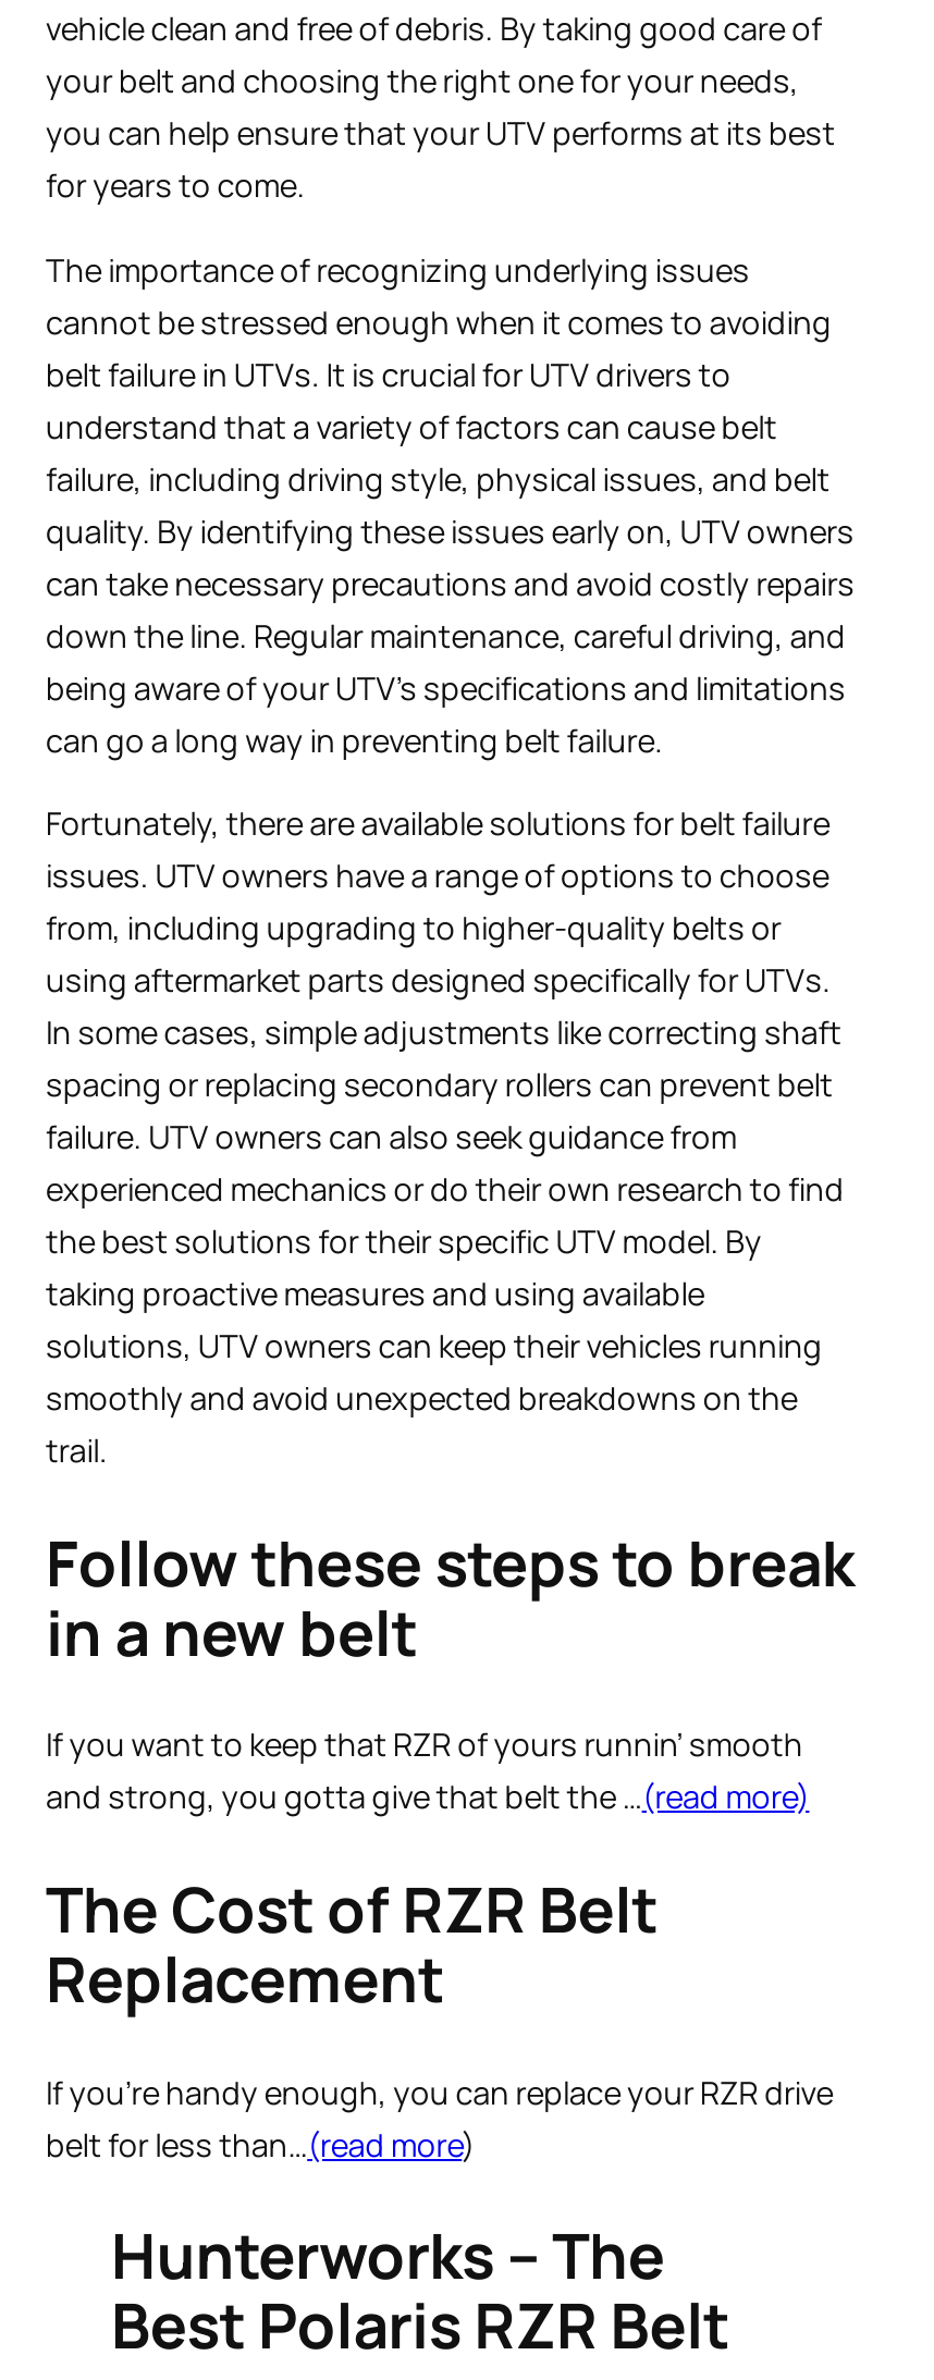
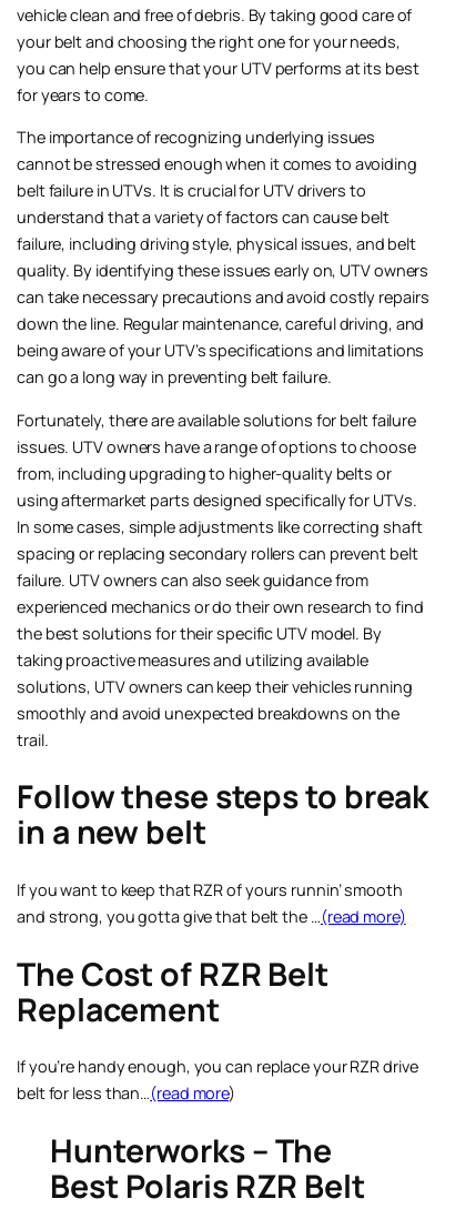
- taking proactive measures and using available
+ taking proactive measures and utilizing available
